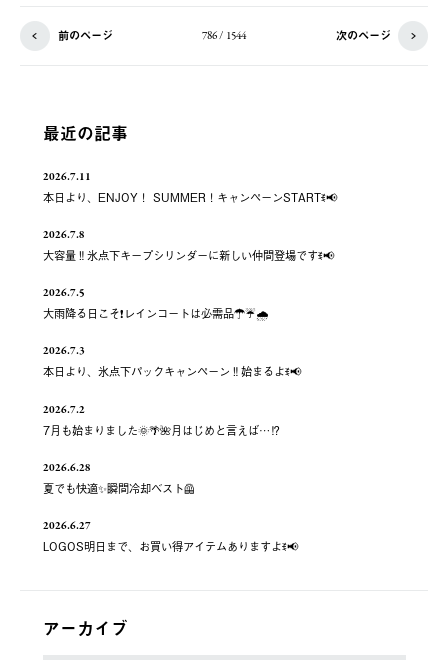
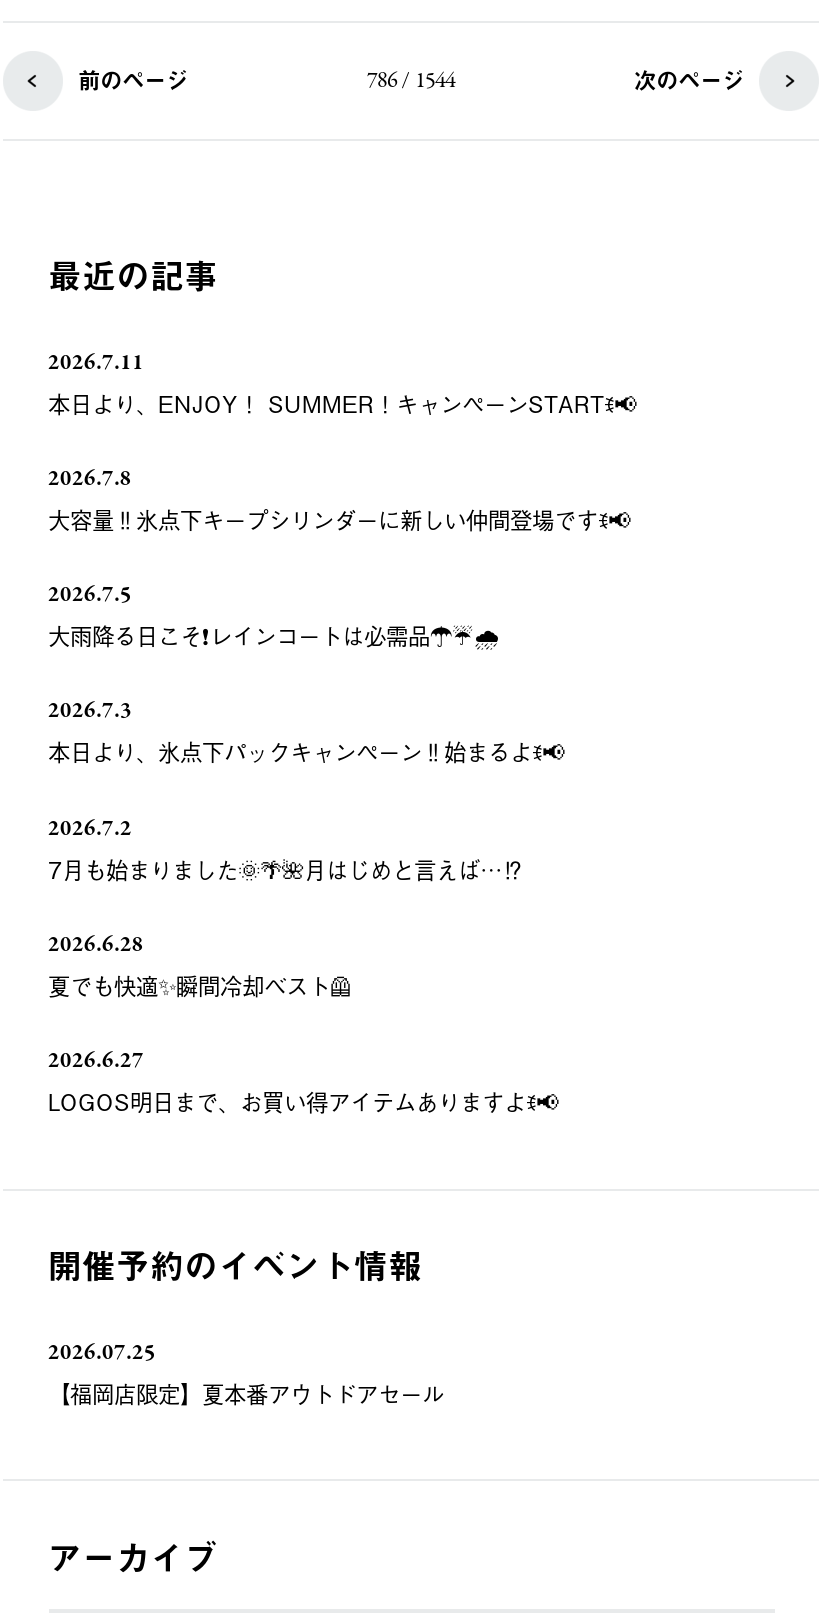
+ 開催予約のイベント情報
+ 2026.07.25
+ 【福岡店限定】夏本番アウトドアセール
